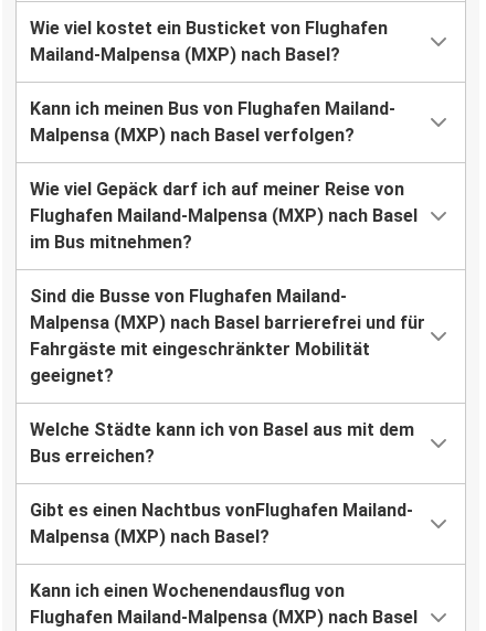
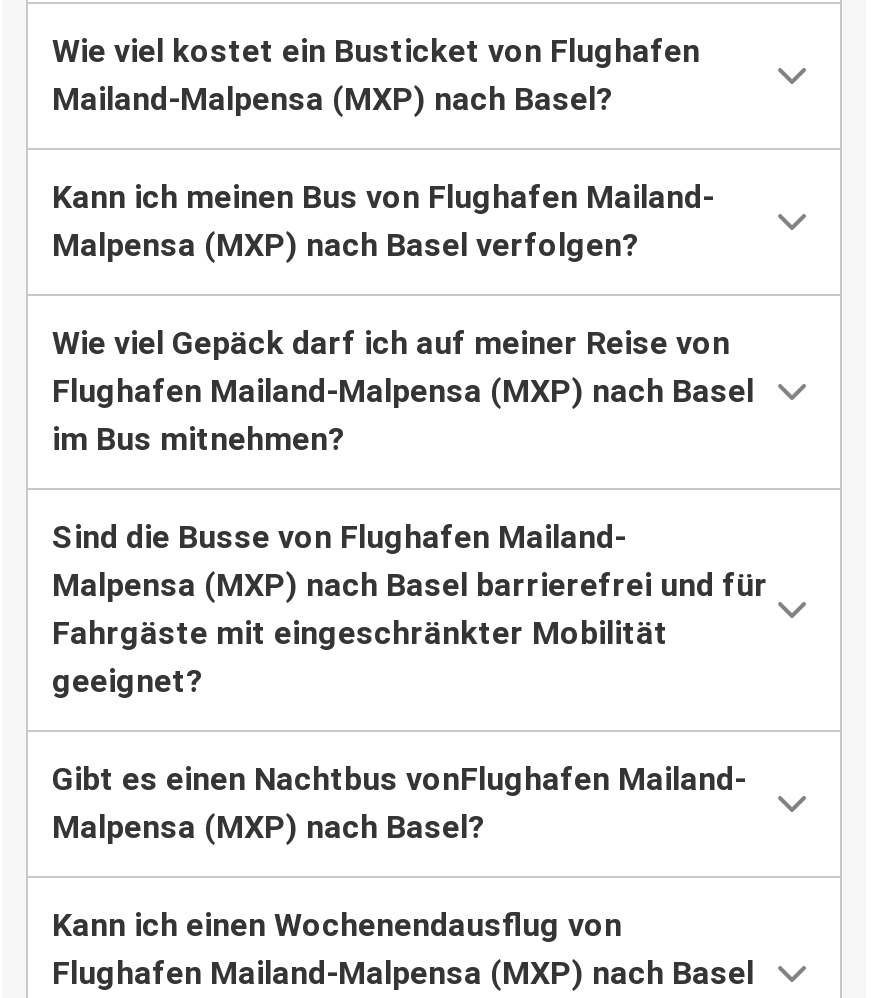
- Welche Städte kann ich von Basel aus mit dem
- Bus erreichen?
